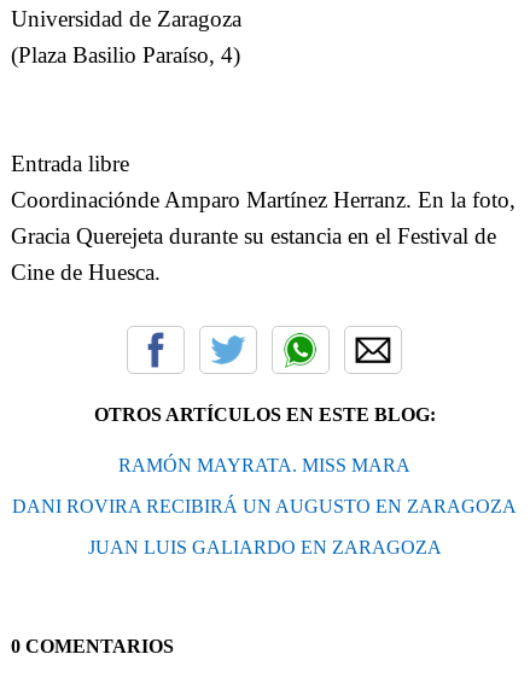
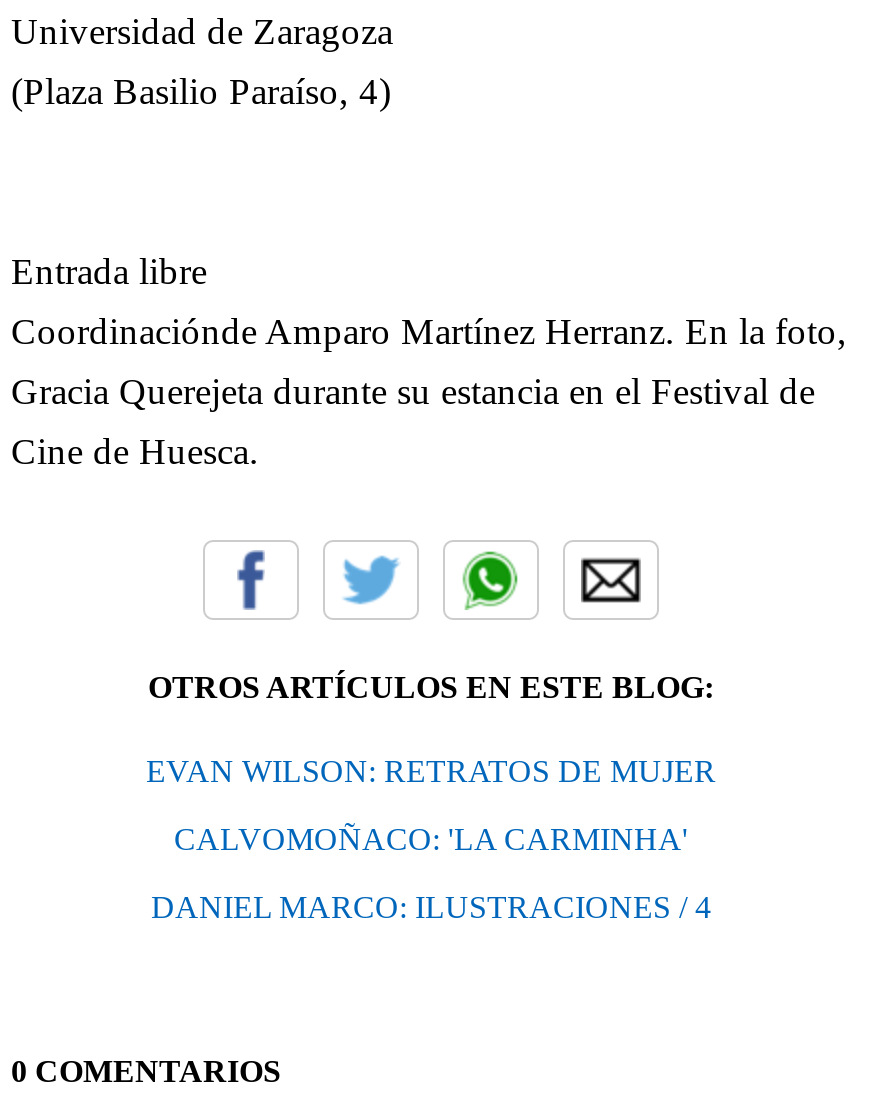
- RAMÓN MAYRATA. MISS MARA
+ EVAN WILSON: RETRATOS DE MUJER

- DANI ROVIRA RECIBIRÁ UN AUGUSTO EN ZARAGOZA
+ CALVOMOÑACO: 'LA CARMINHA'

- JUAN LUIS GALIARDO EN ZARAGOZA
+ DANIEL MARCO: ILUSTRACIONES / 4
